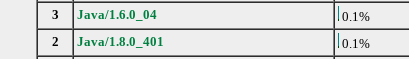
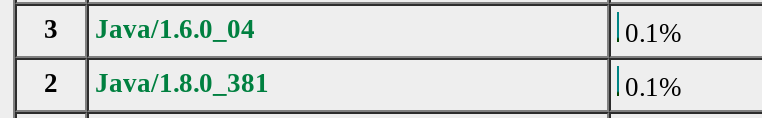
- 2 Java/1.8.0_401
+ 2 Java/1.8.0_381
